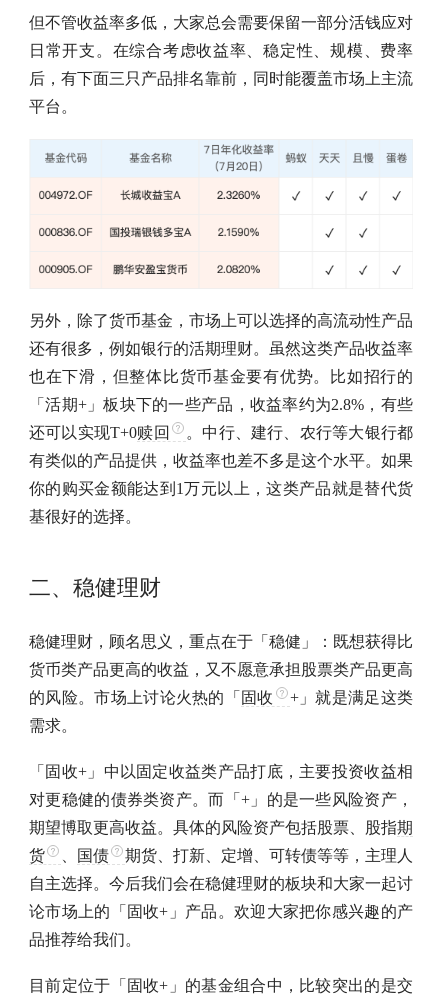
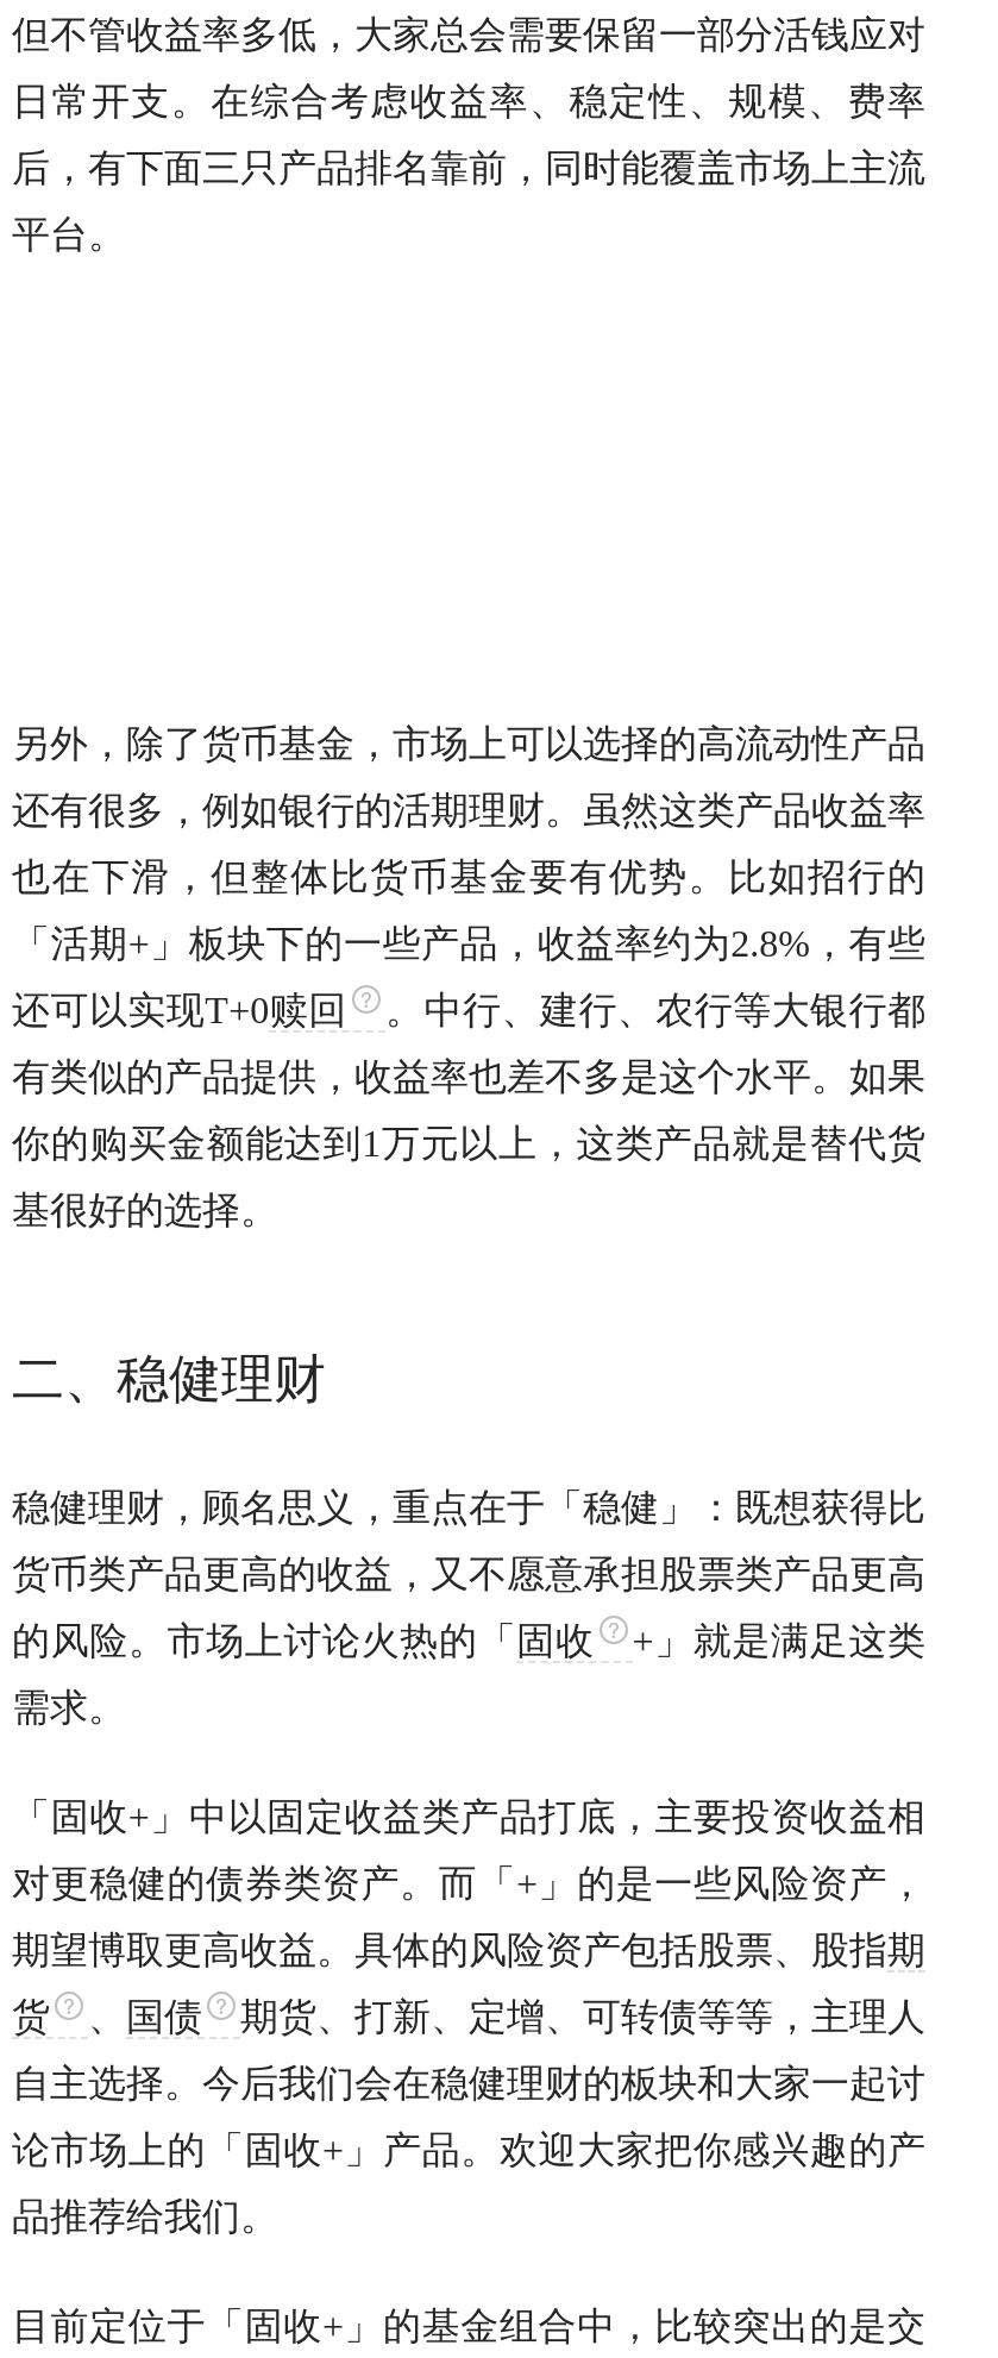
- [image]
